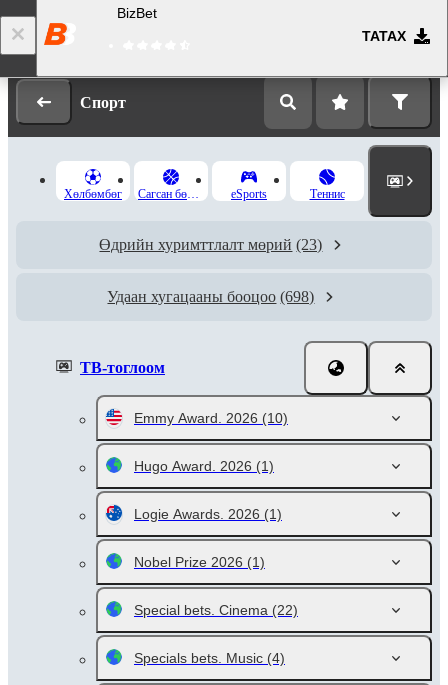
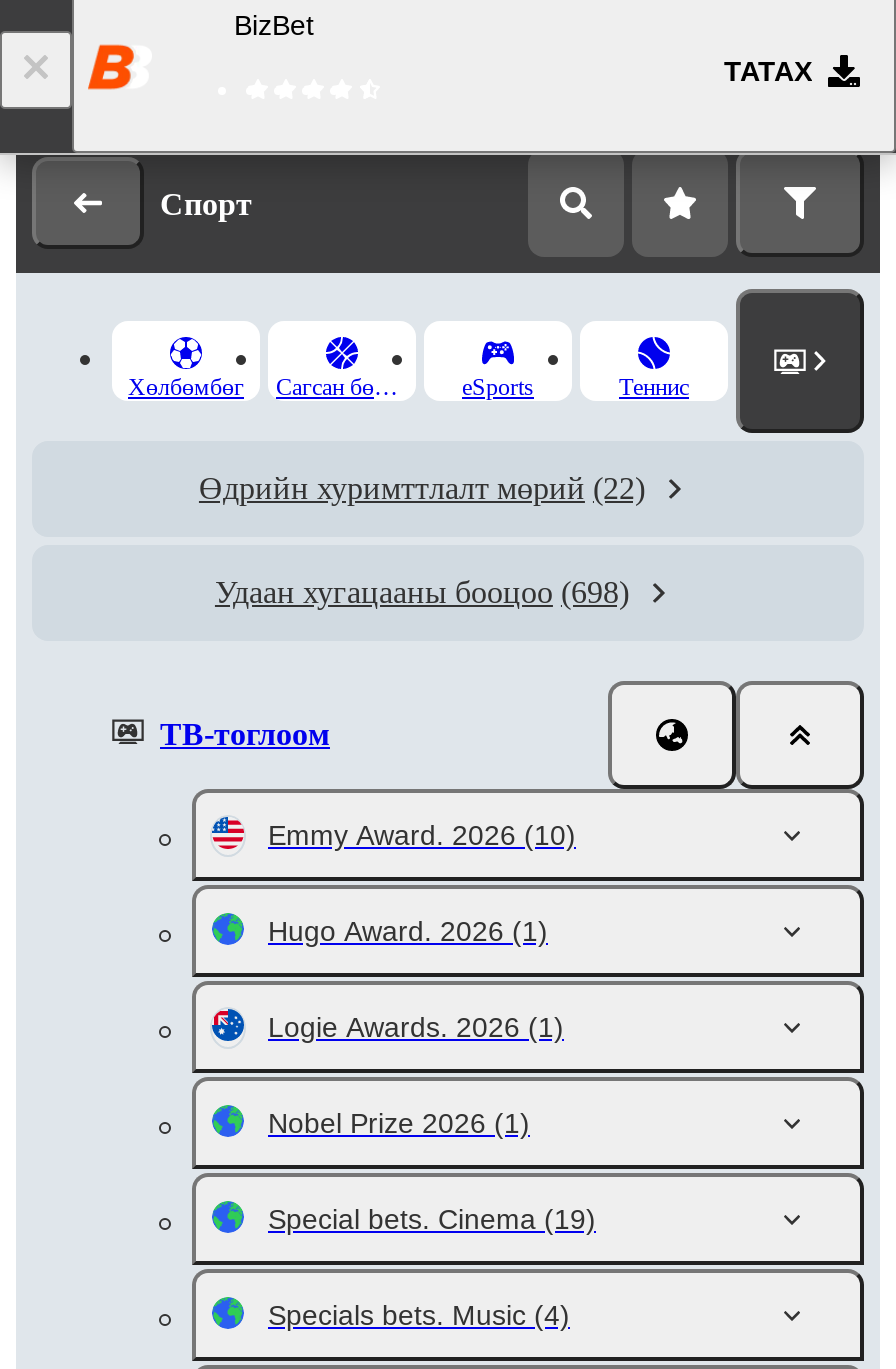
- Өдрийн хуримттлалт мөрий (23)
+ Өдрийн хуримттлалт мөрий (22)

- Special bets. Cinema (22)
+ Special bets. Cinema (19)
